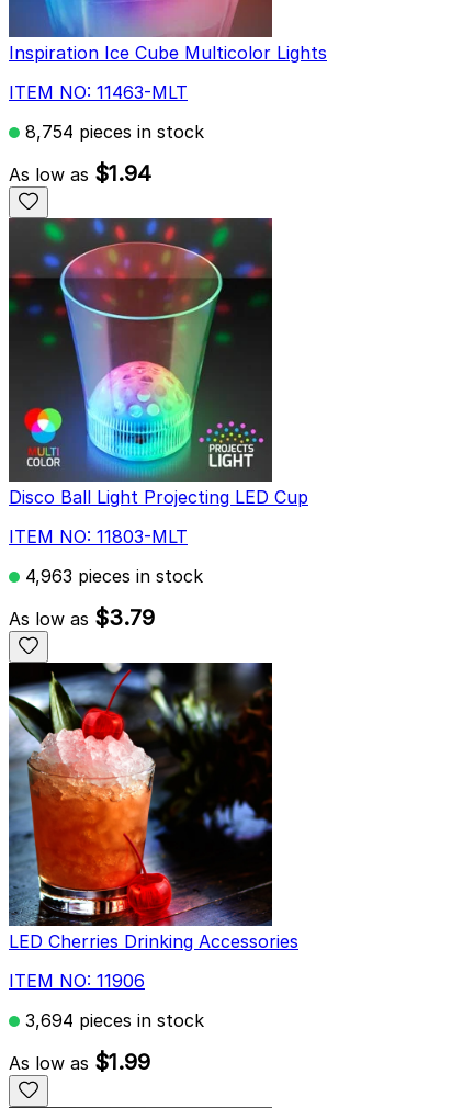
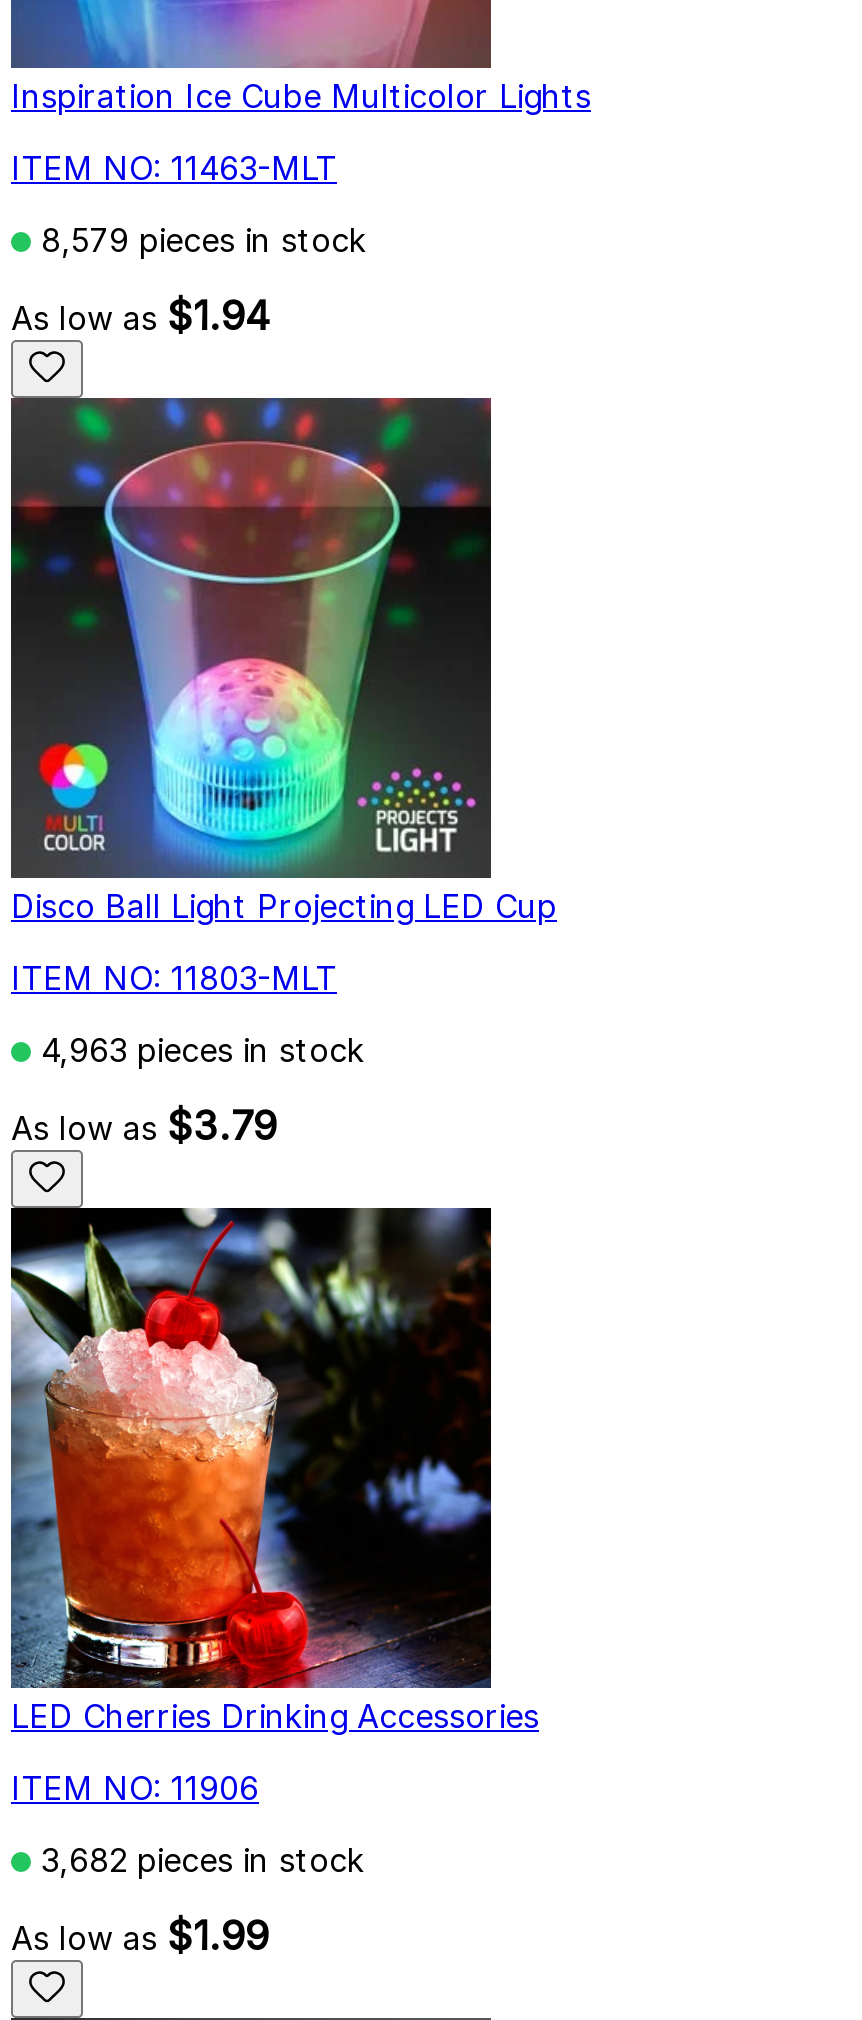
- 8,754 pieces in stock
+ 8,579 pieces in stock

- 3,694 pieces in stock
+ 3,682 pieces in stock
